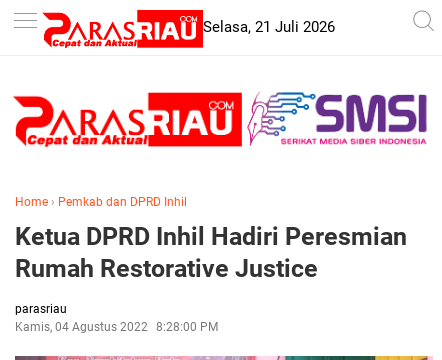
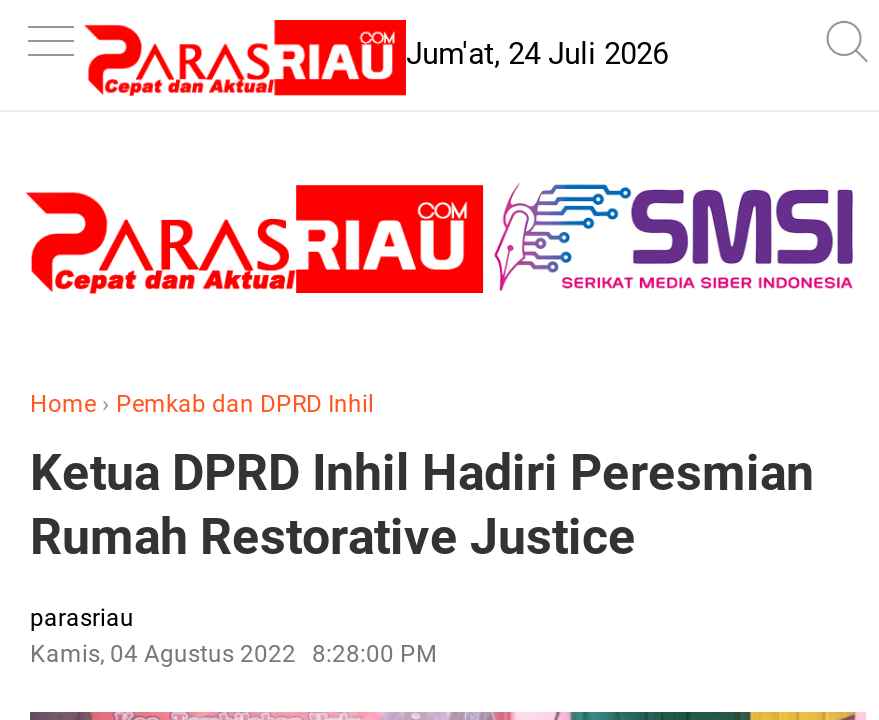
- Selasa, 21 Juli 2026
+ Jum'at, 24 Juli 2026
